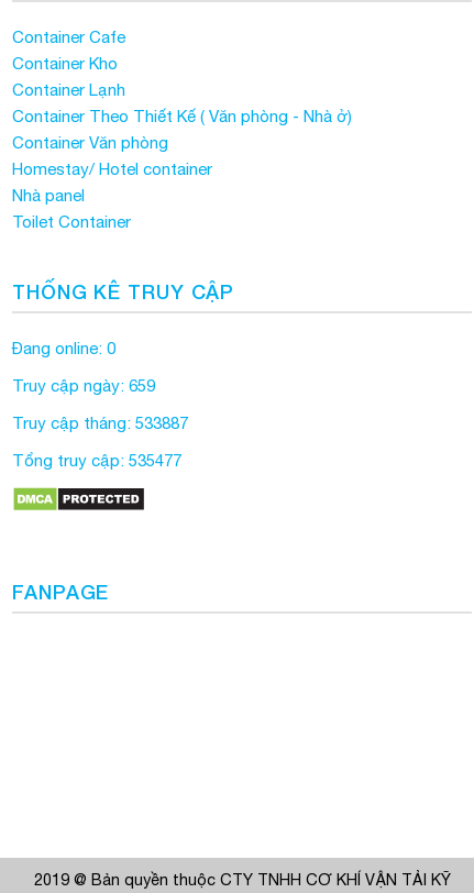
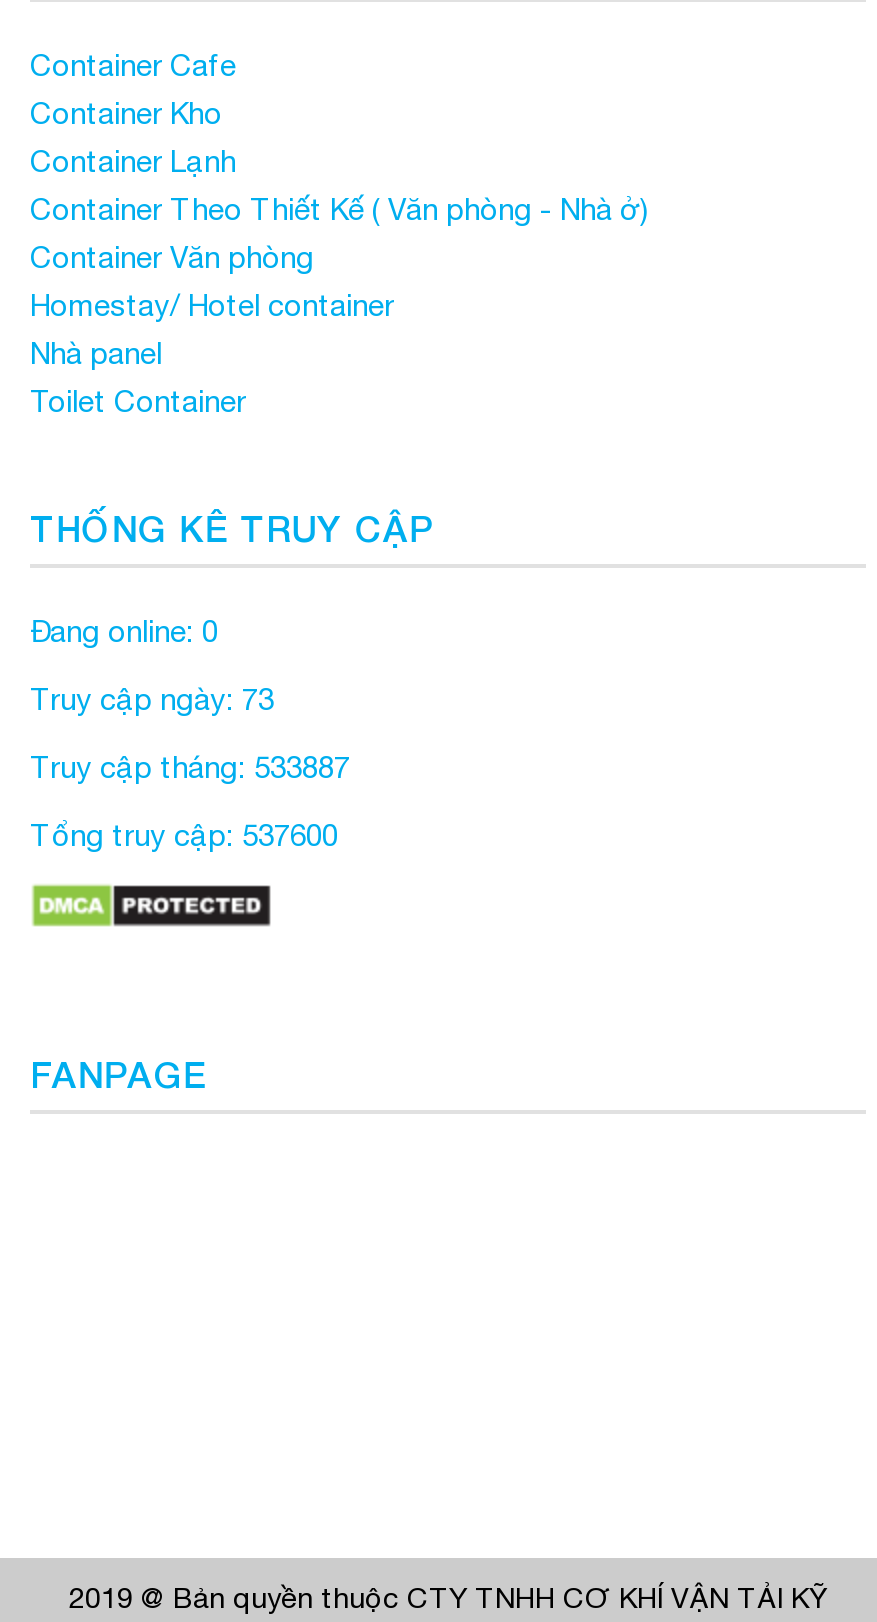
- Truy cập ngày: 659
+ Truy cập ngày: 73

- Tổng truy cập: 535477
+ Tổng truy cập: 537600
